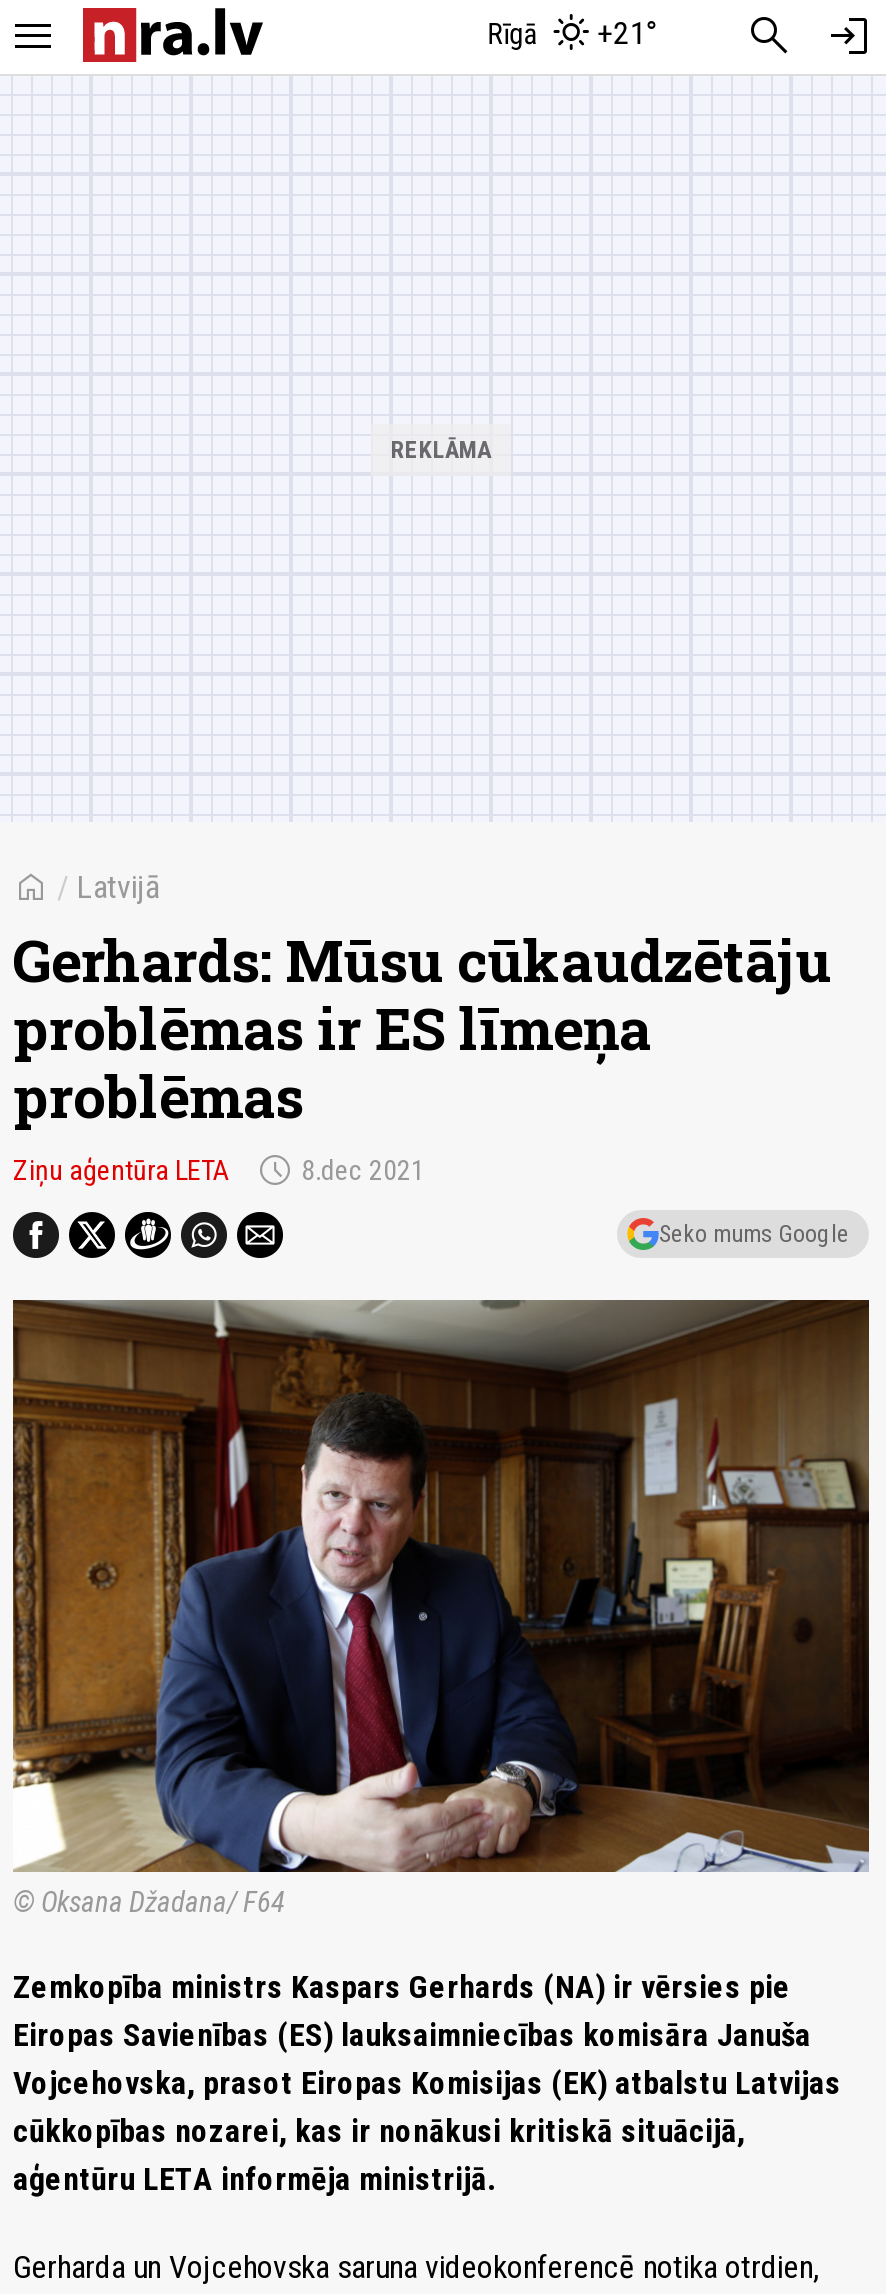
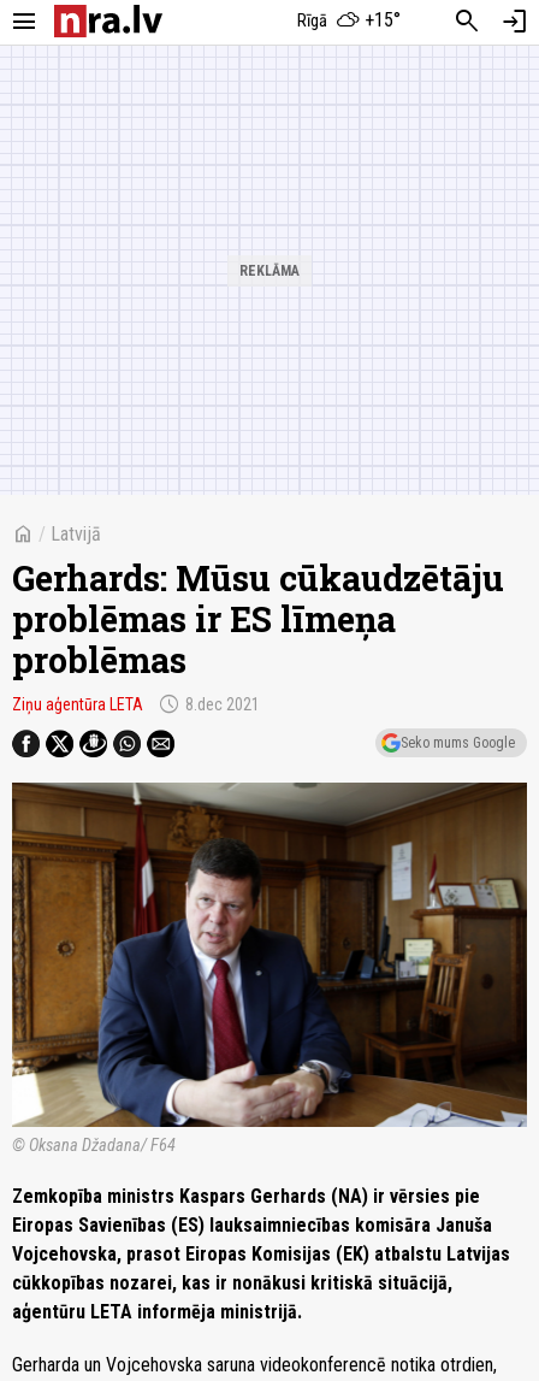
- Rīgā +21°
+ Rīgā +15°
